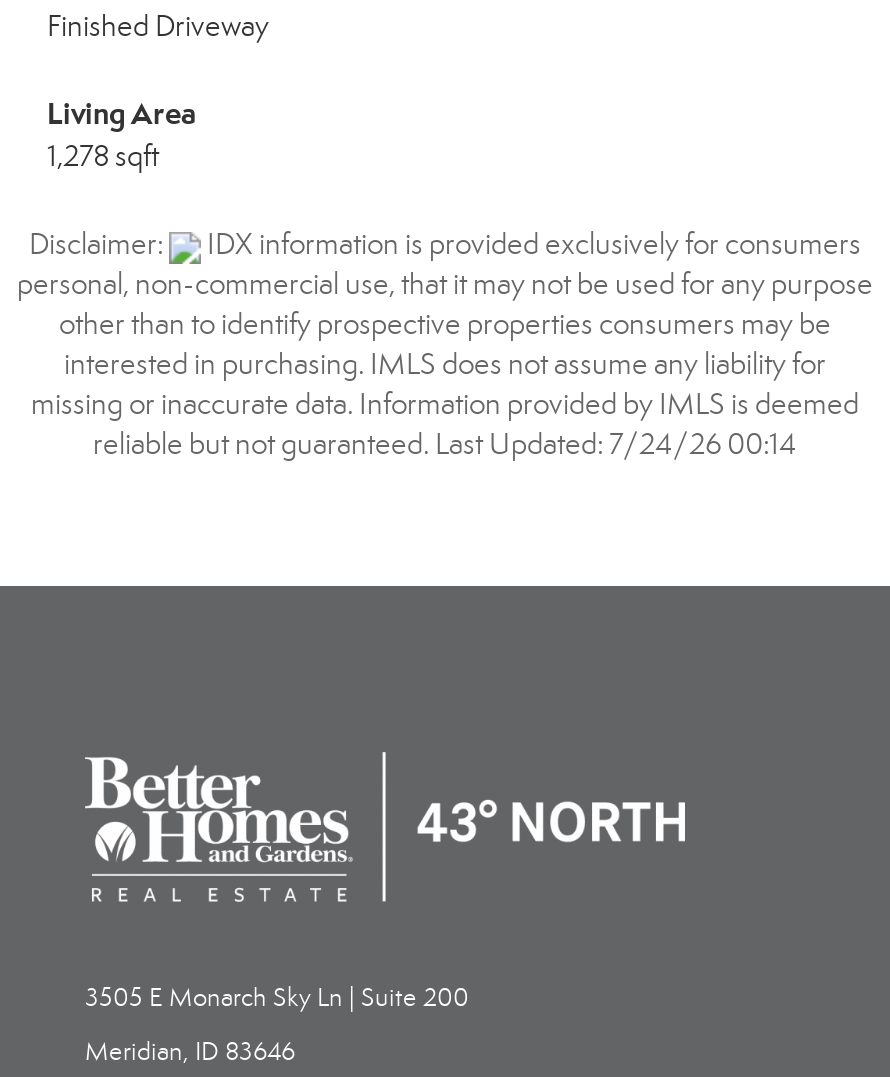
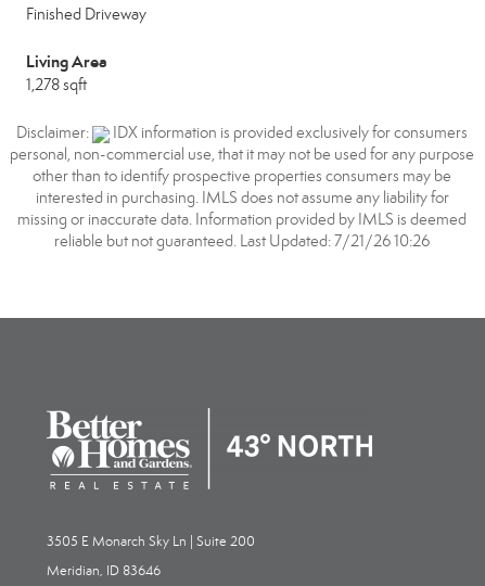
- reliable but not guaranteed. Last Updated: 7/24/26 00:14
+ reliable but not guaranteed. Last Updated: 7/21/26 10:26
